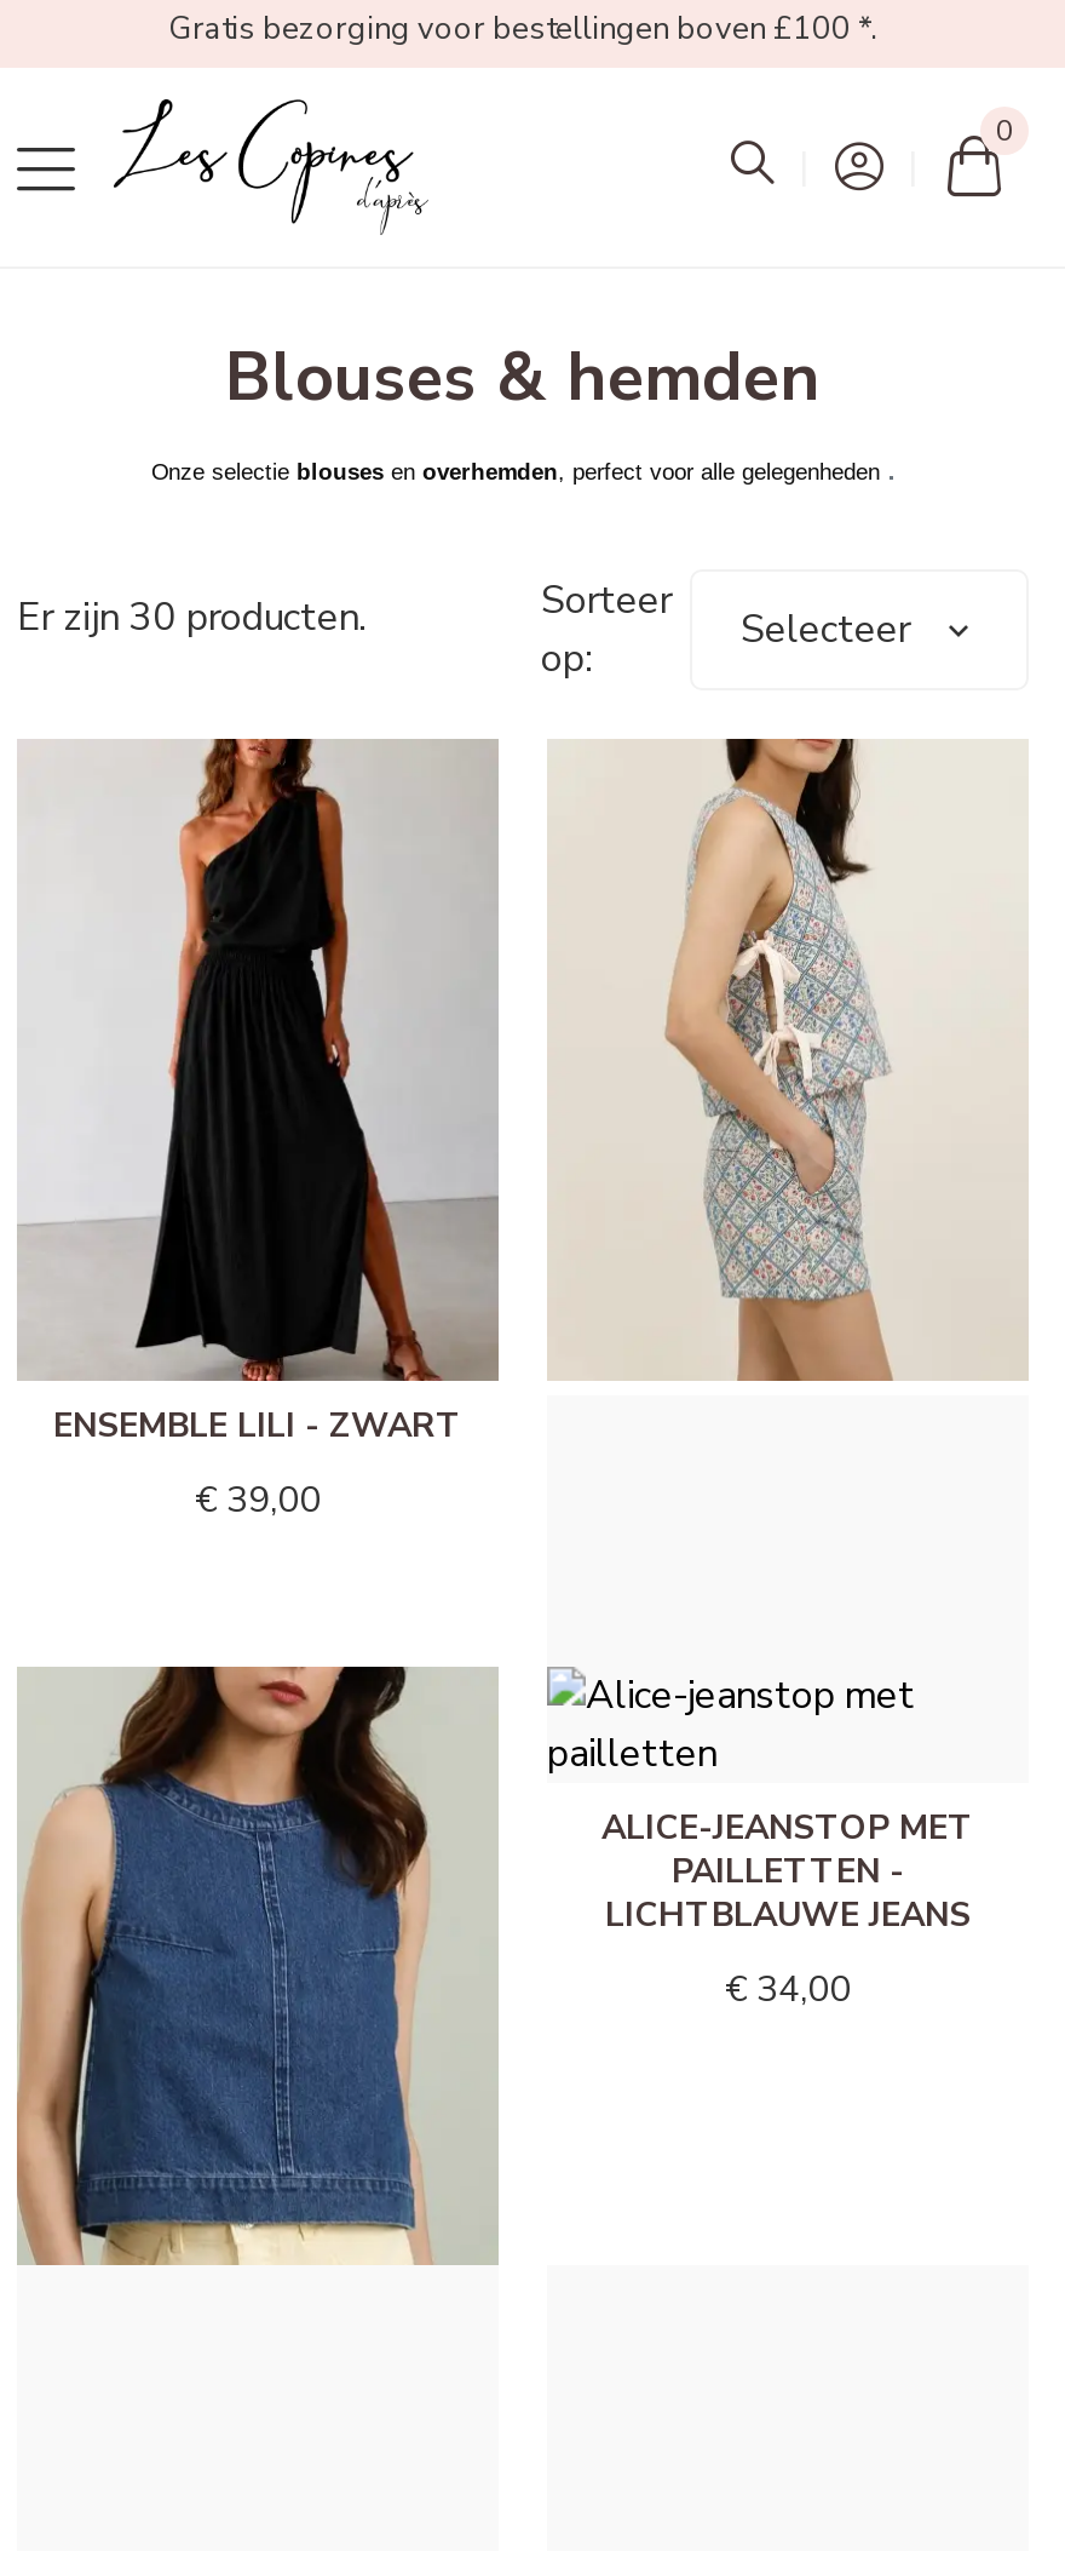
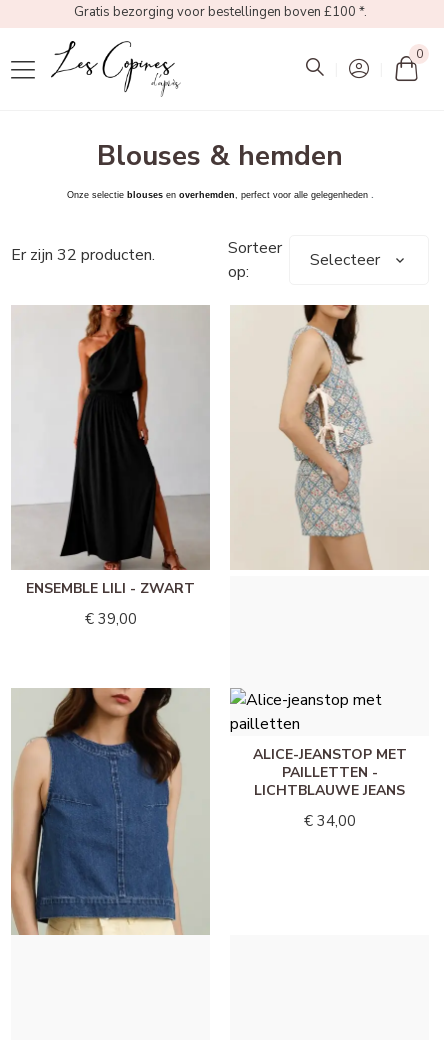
- Er zijn 30 producten.
+ Er zijn 32 producten.
